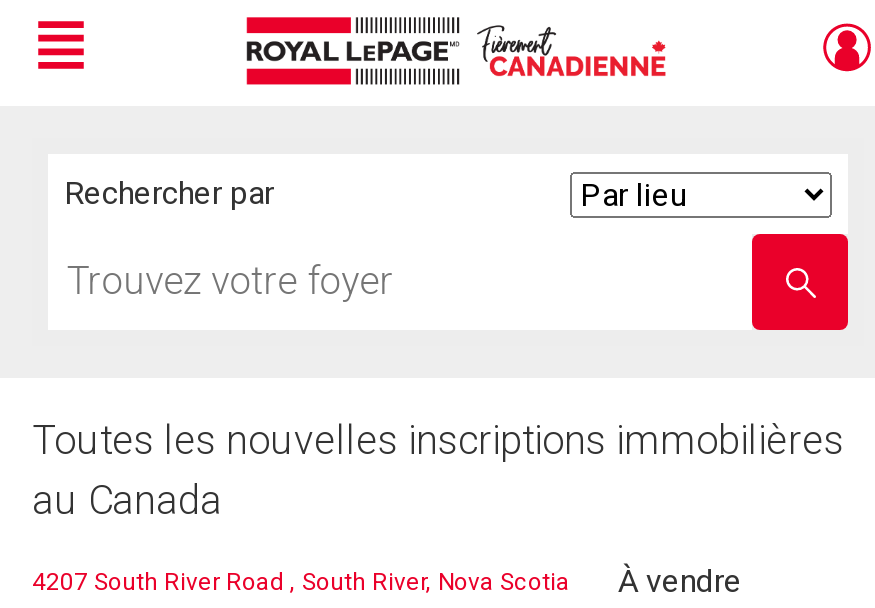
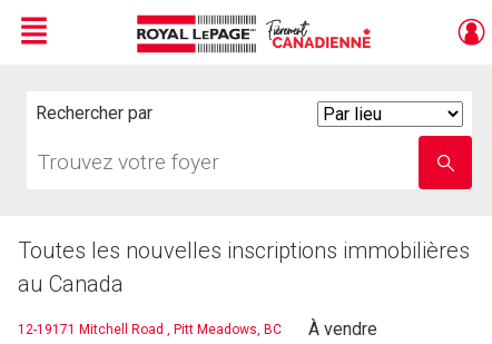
- 4207 South River Road , South River, Nova Scotia
+ 12-19171 Mitchell Road , Pitt Meadows, BC
